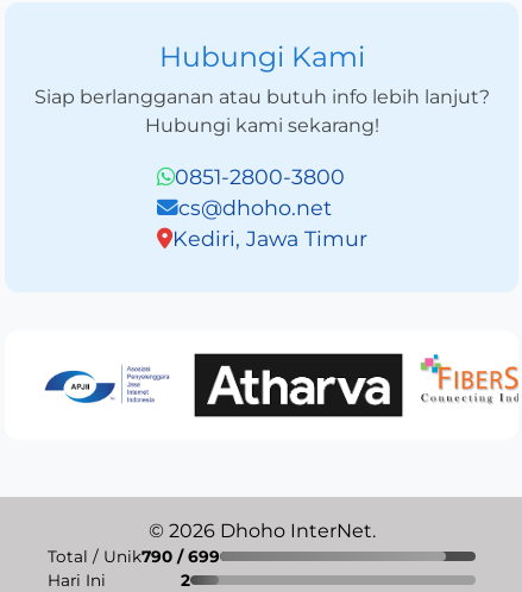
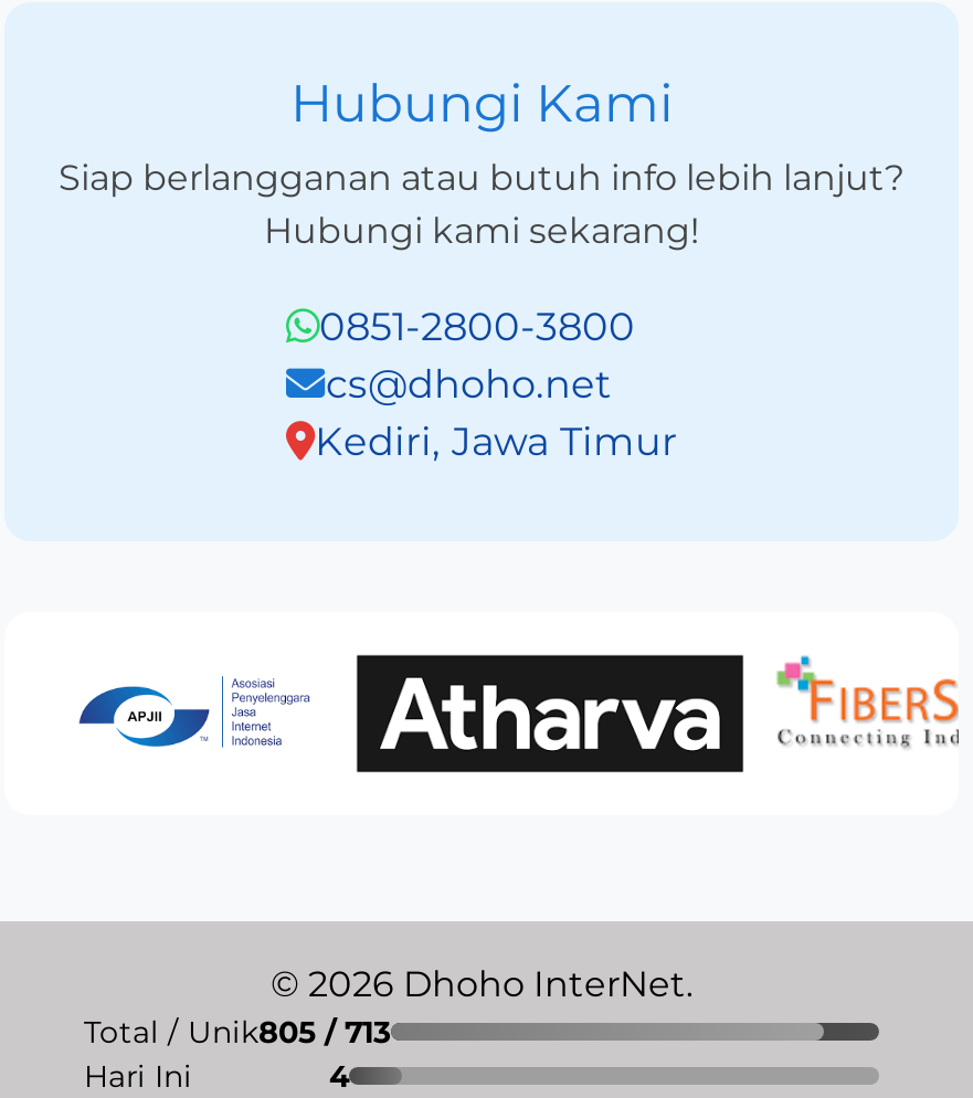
- Total / Unik790 / 699
+ Total / Unik805 / 713

- 2
+ 4
